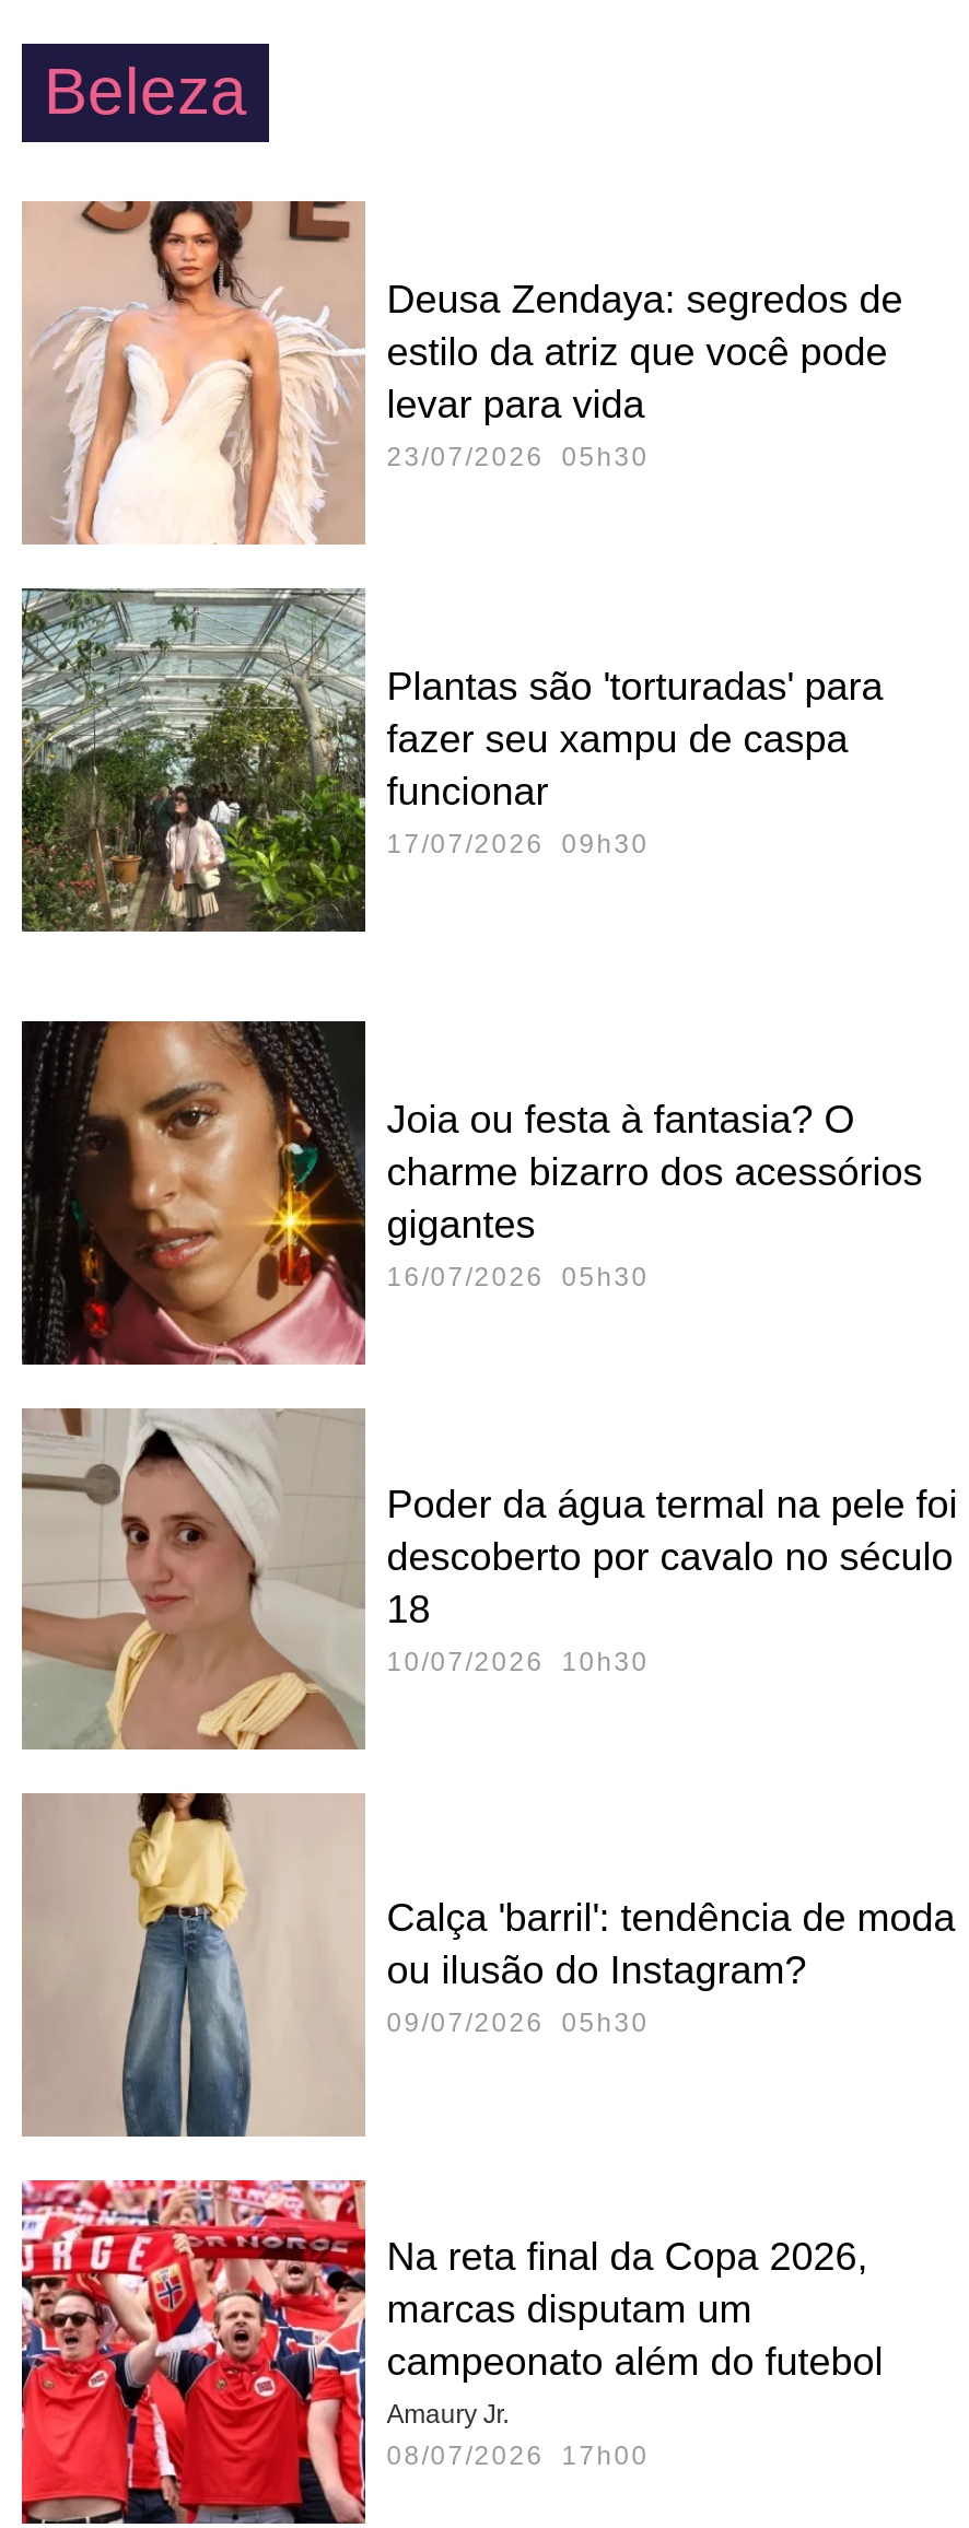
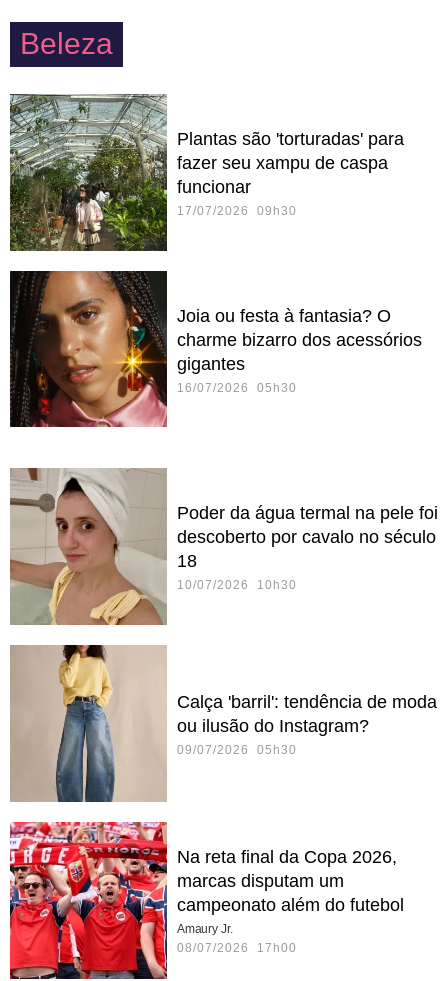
- [image]
- Deusa Zendaya: segredos de
- estilo da atriz que você pode
- levar para vida
- 23/07/2026 05h30

moved up: [image] | Joia ou festa à fantasia? O | charme bizarro dos acessórios | gigantes | 16/07/2026 05h30
